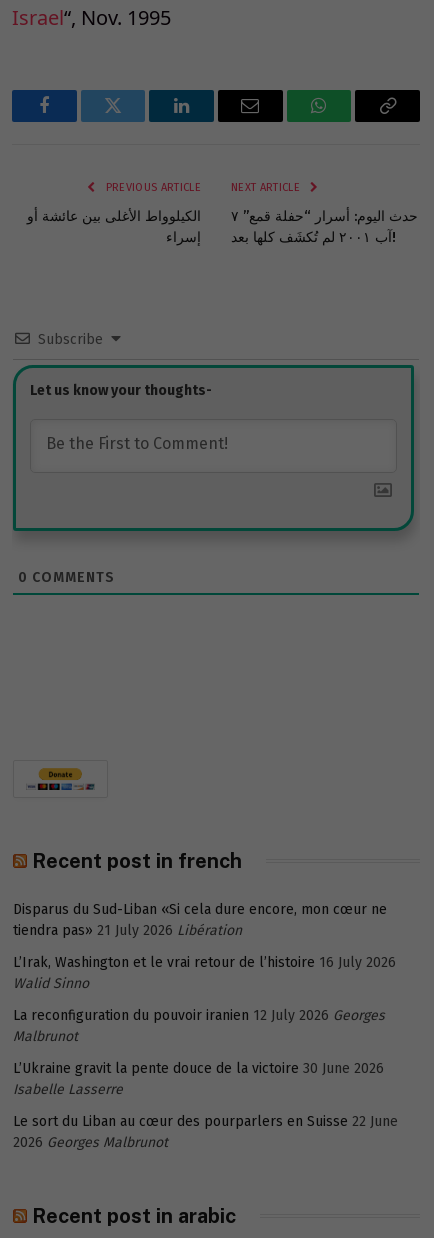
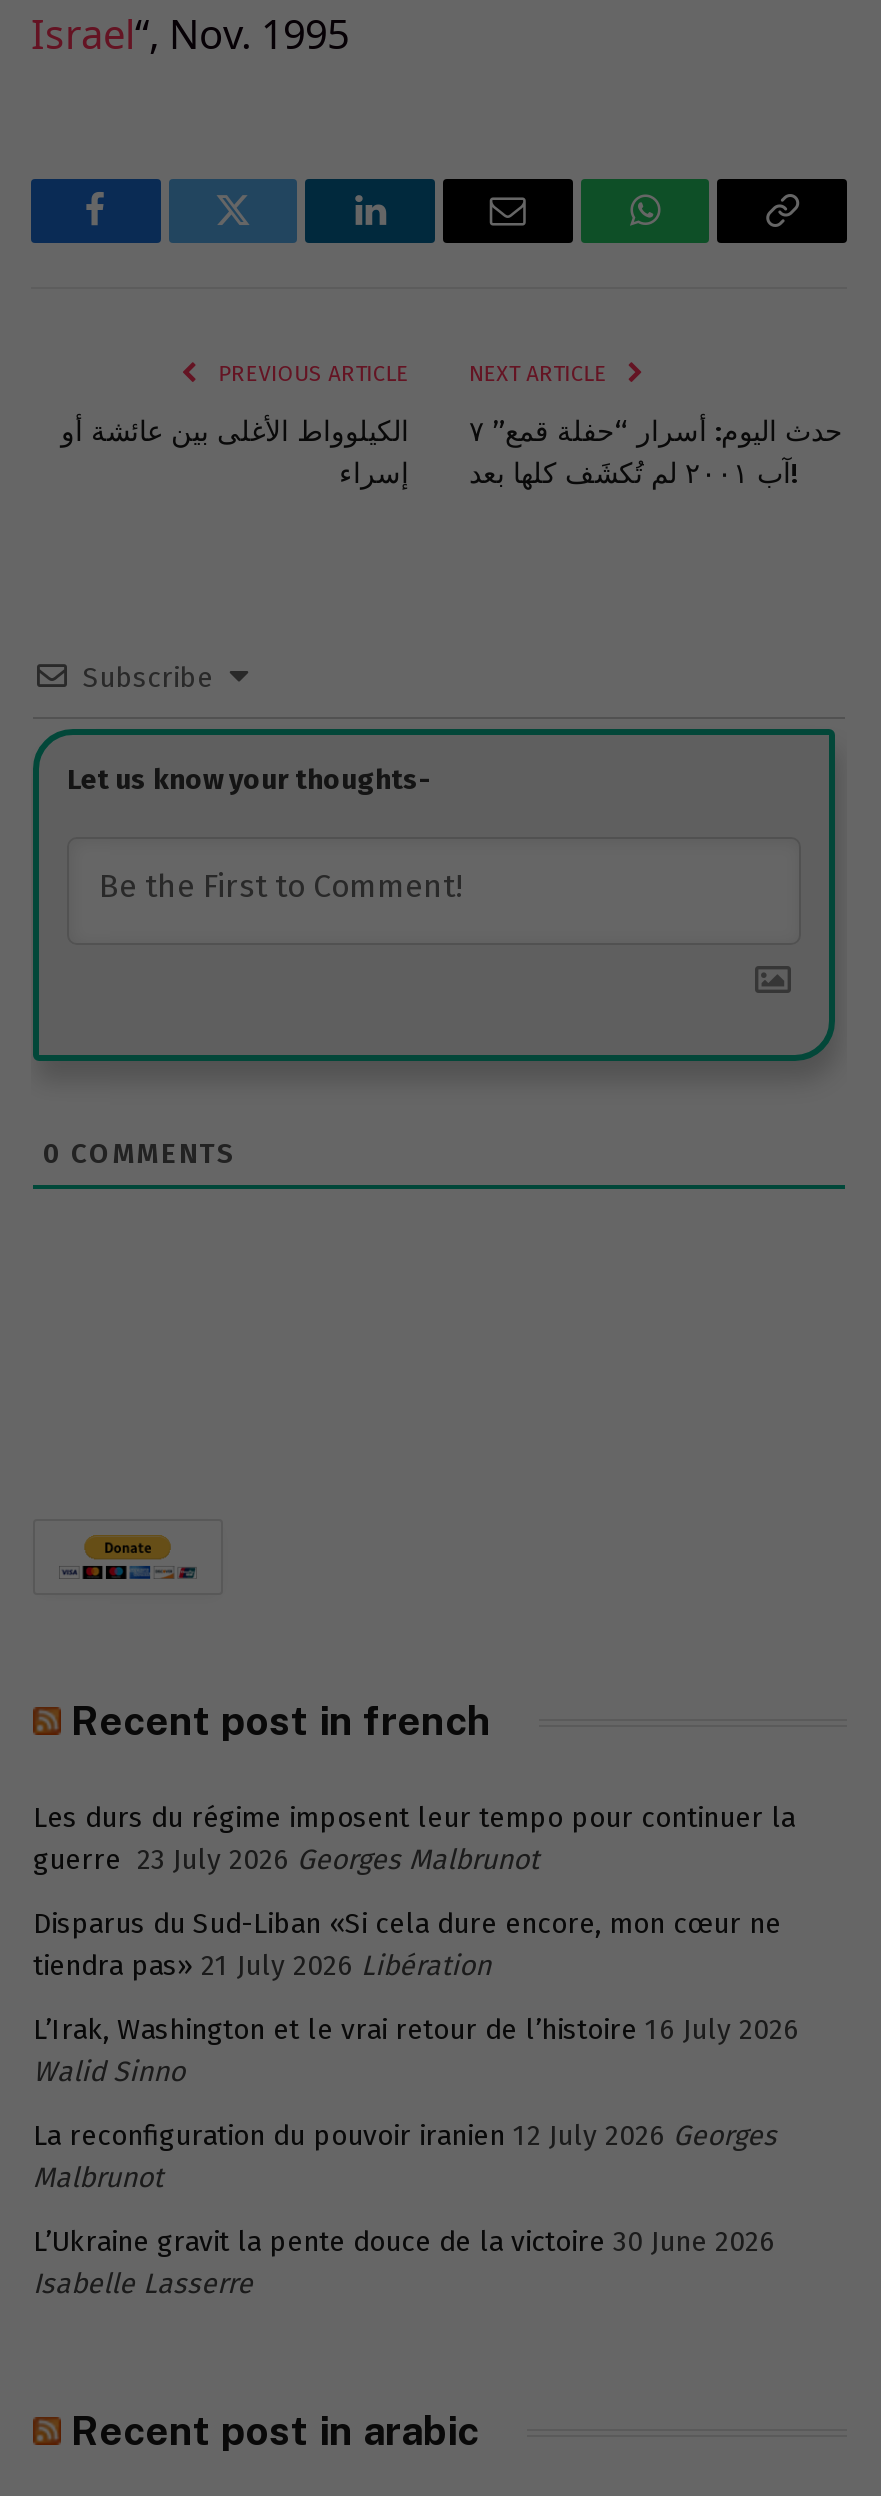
+ Les durs du régime imposent leur tempo pour continuer la
+ guerre 23 July 2026 Georges Malbrunot

moved down: Disparus du Sud-Liban «Si cela dure encore, mon cœur ne | tiendra pas» 21 July 2026 Libération | L’Irak, Washington et le vrai retour de l’histoire 16 July 2026 | Walid Sinno | La reconfiguration du pouvoir iranien 12 July 2026 Georges | Malbrunot | L’Ukraine gravit la pente douce de la victoire 30 June 2026 | Isabelle Lasserre

- Le sort du Liban au cœur des pourparlers en Suisse 22 June
- 2026 Georges Malbrunot
